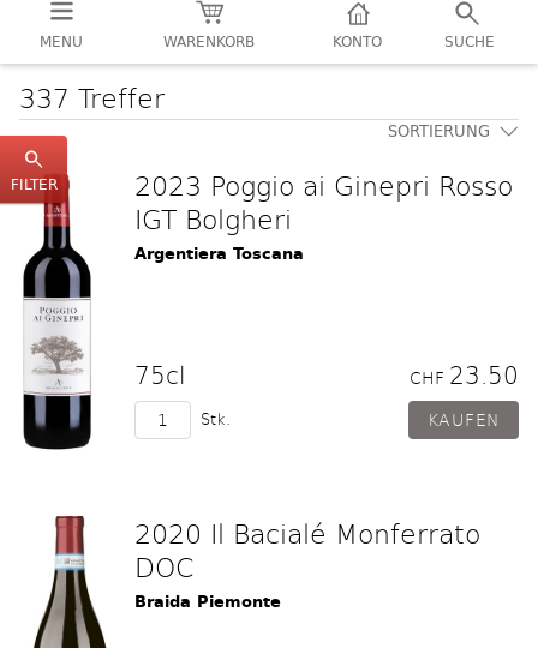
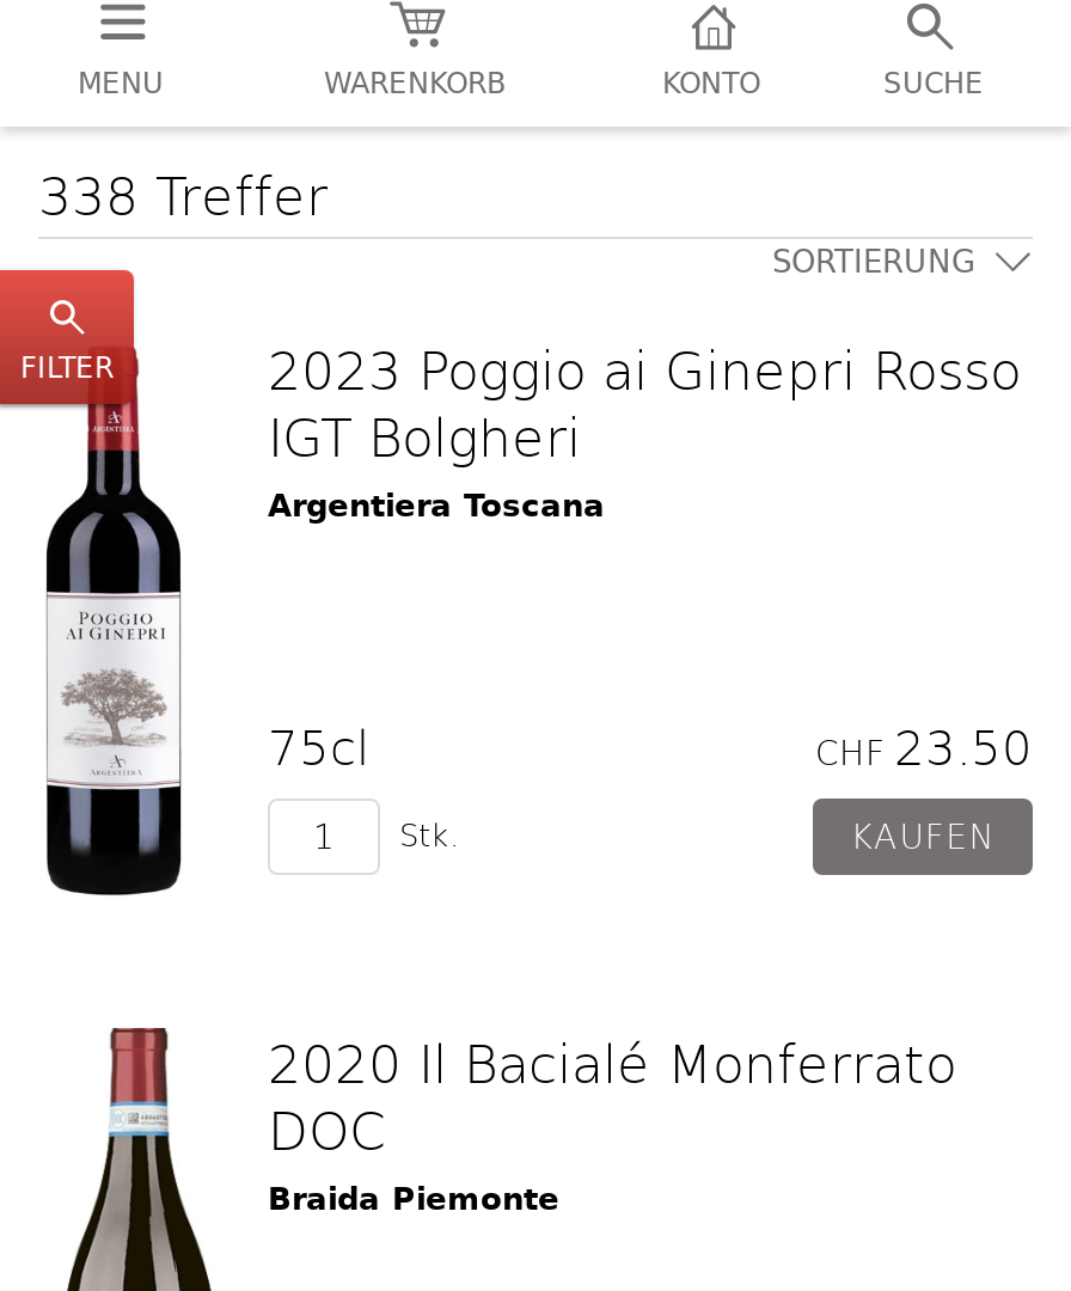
- 337 Treffer
+ 338 Treffer
